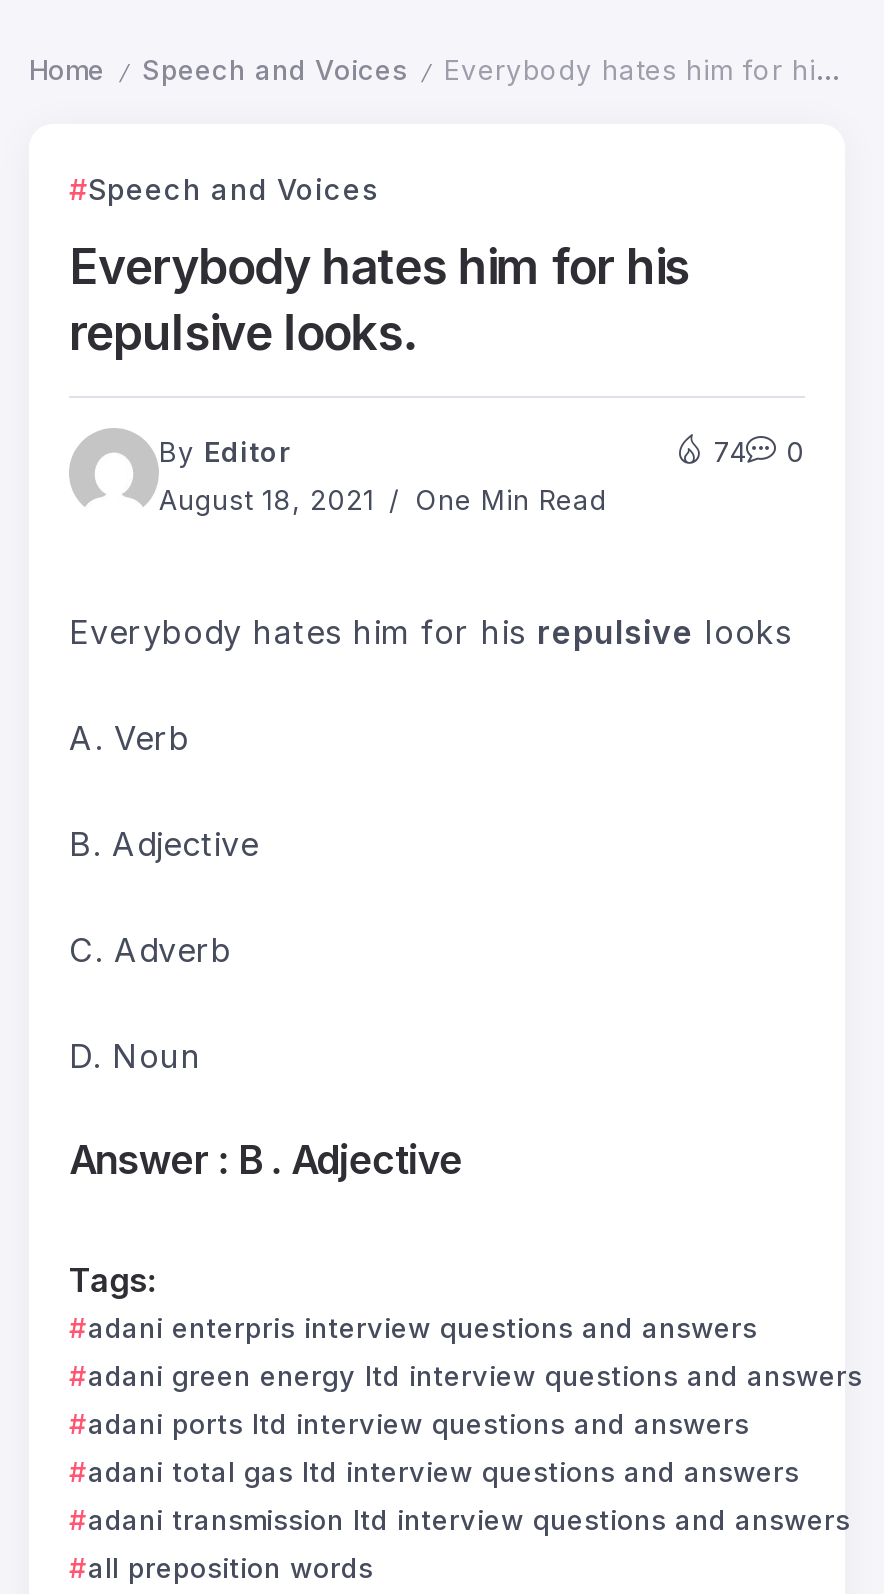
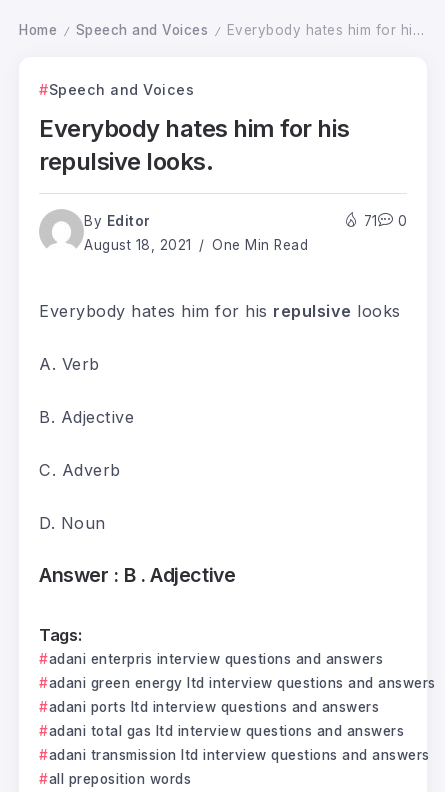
- 74 0
+ 71 0
